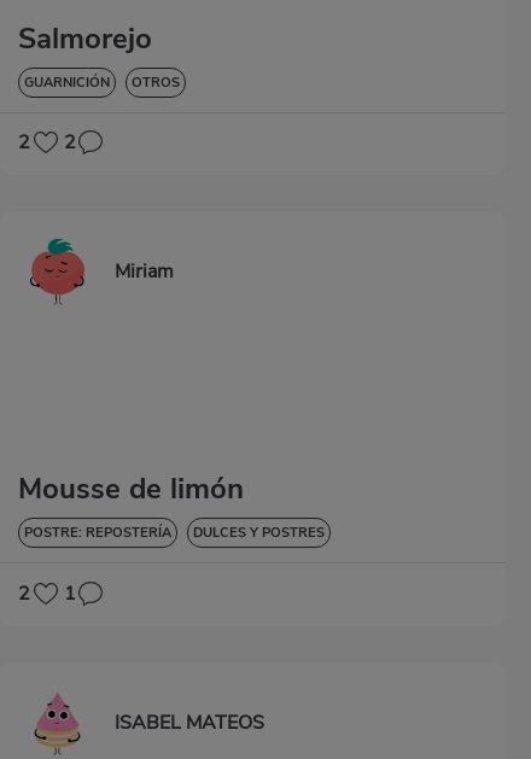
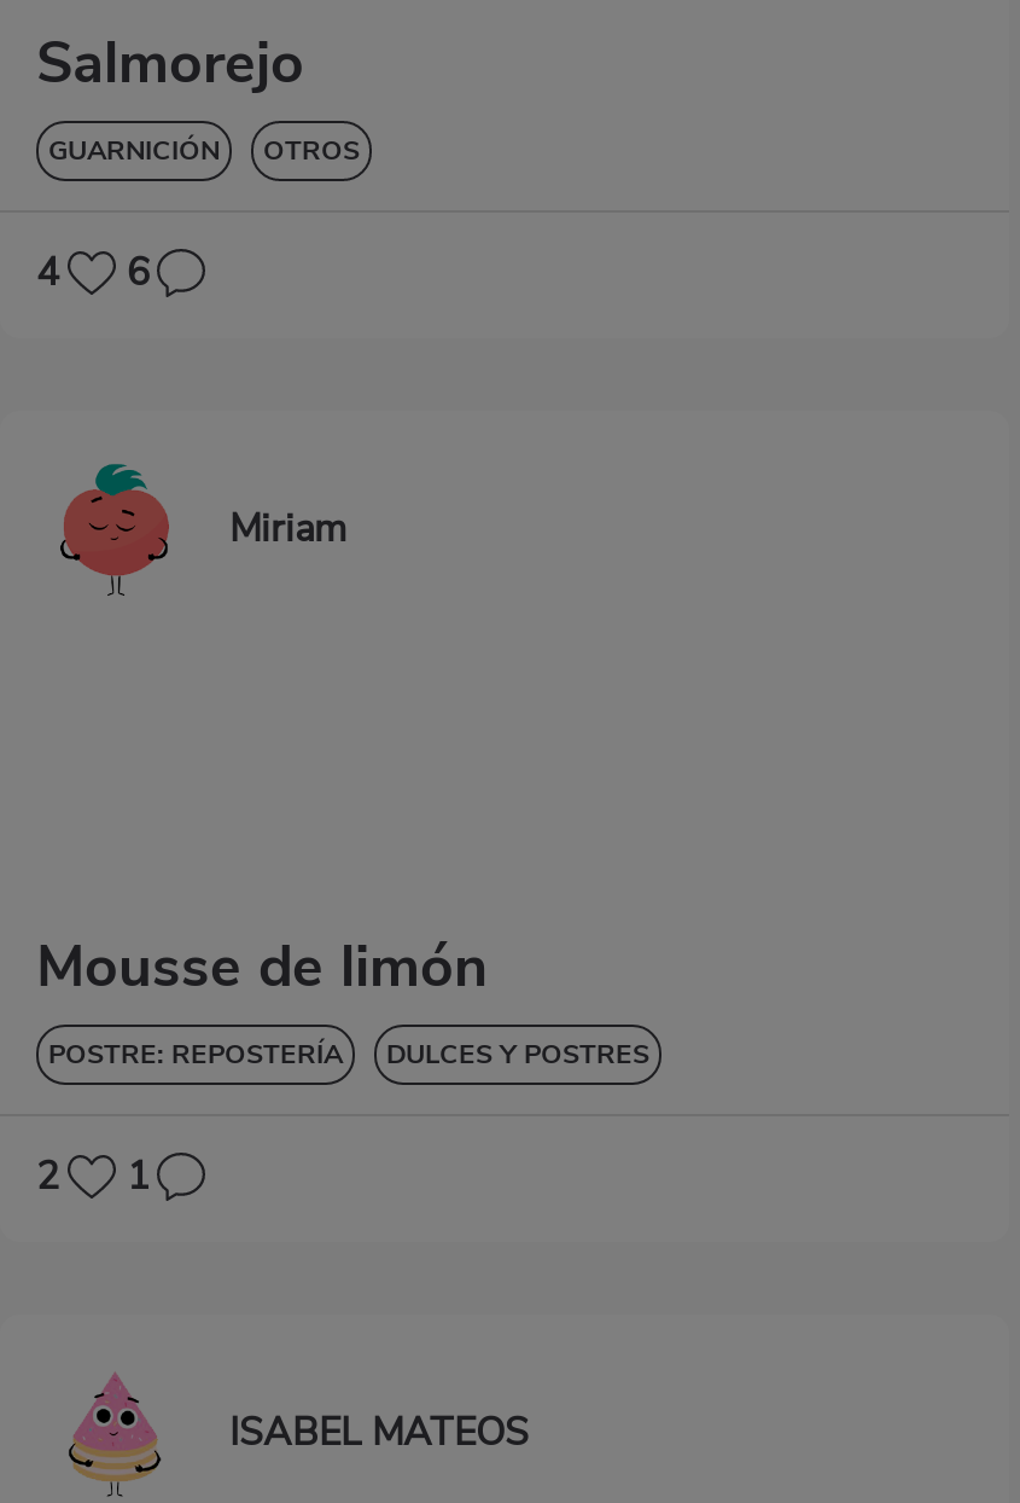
- 2
+ 4

- 2
+ 6
